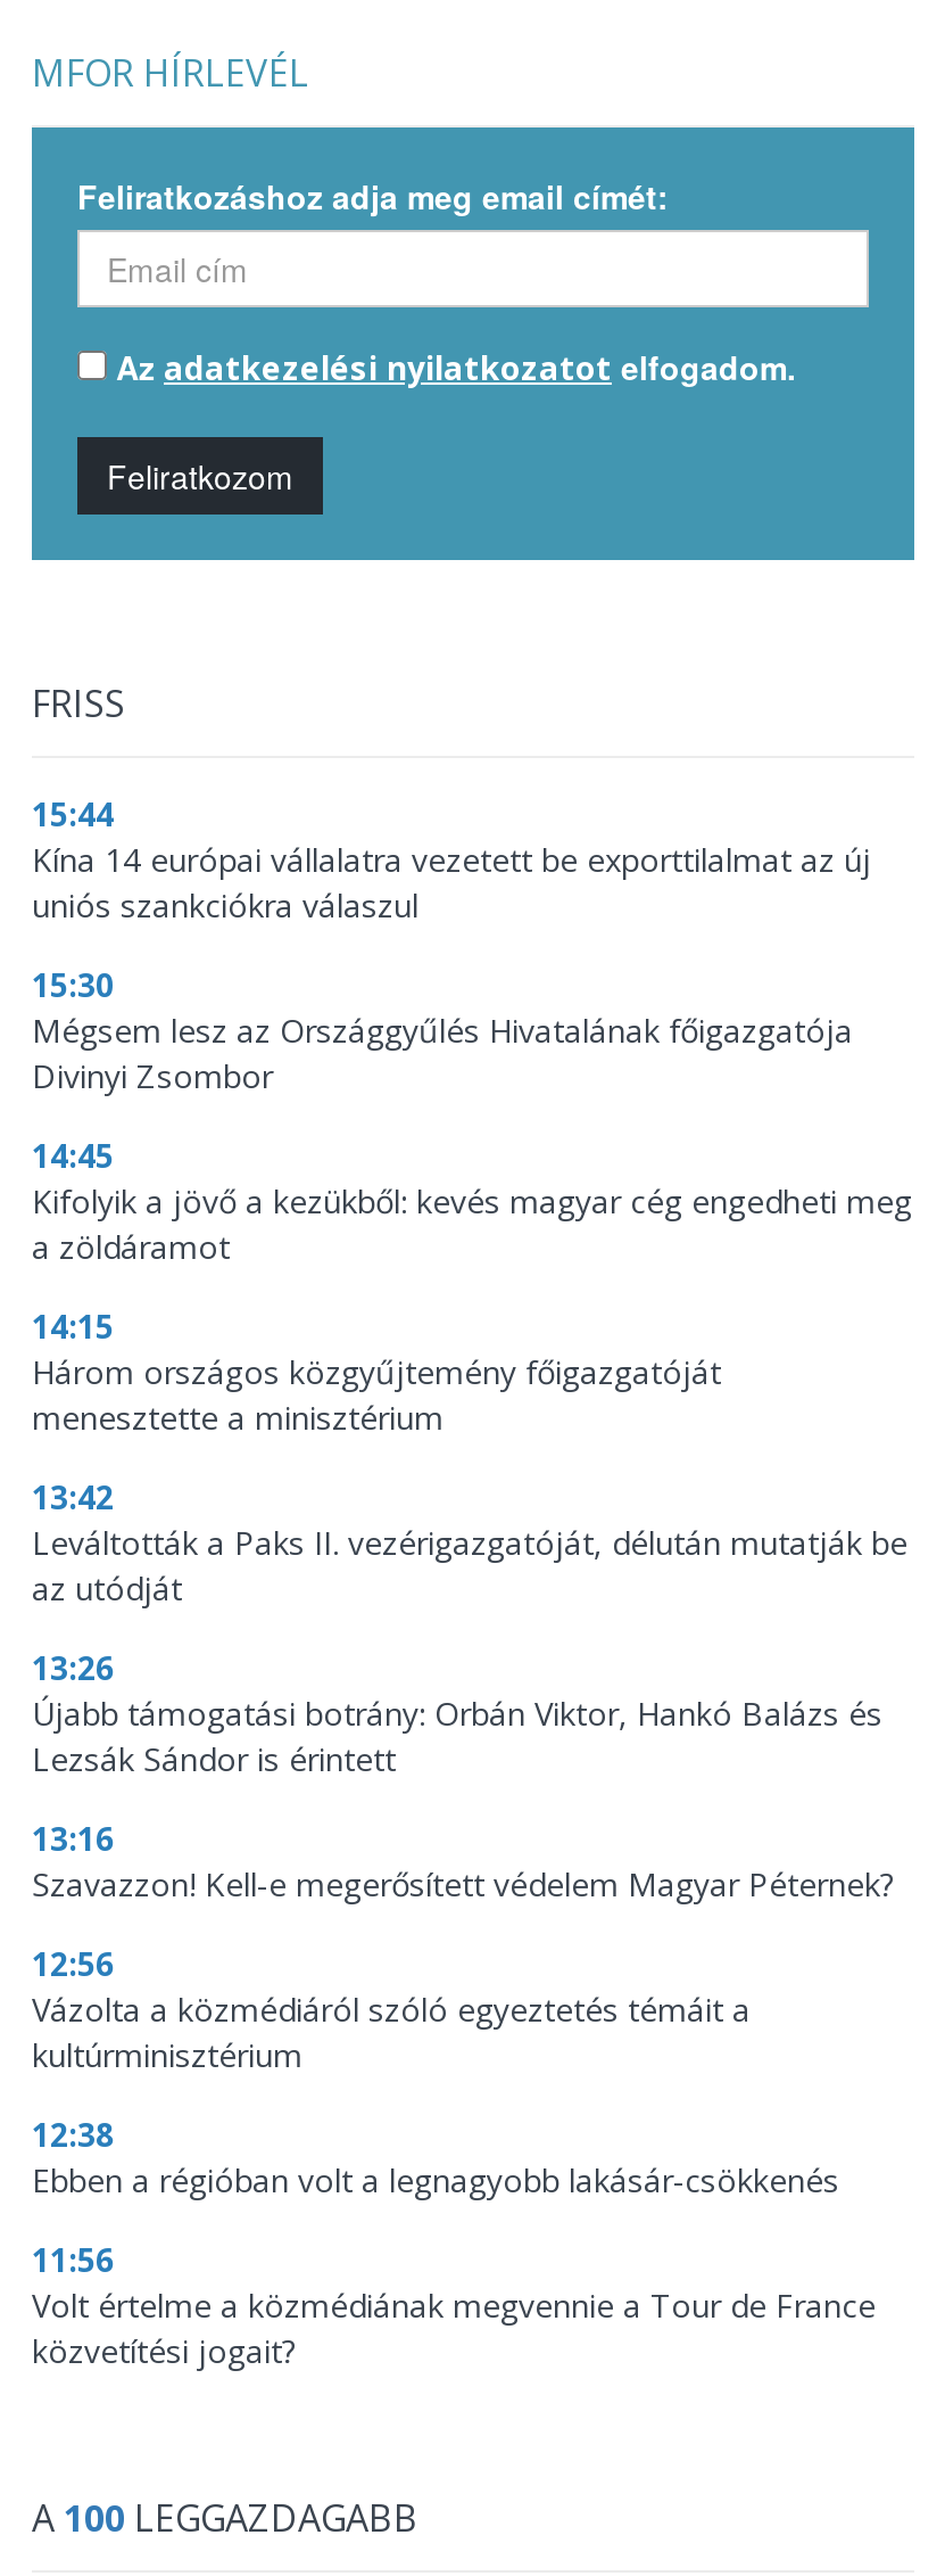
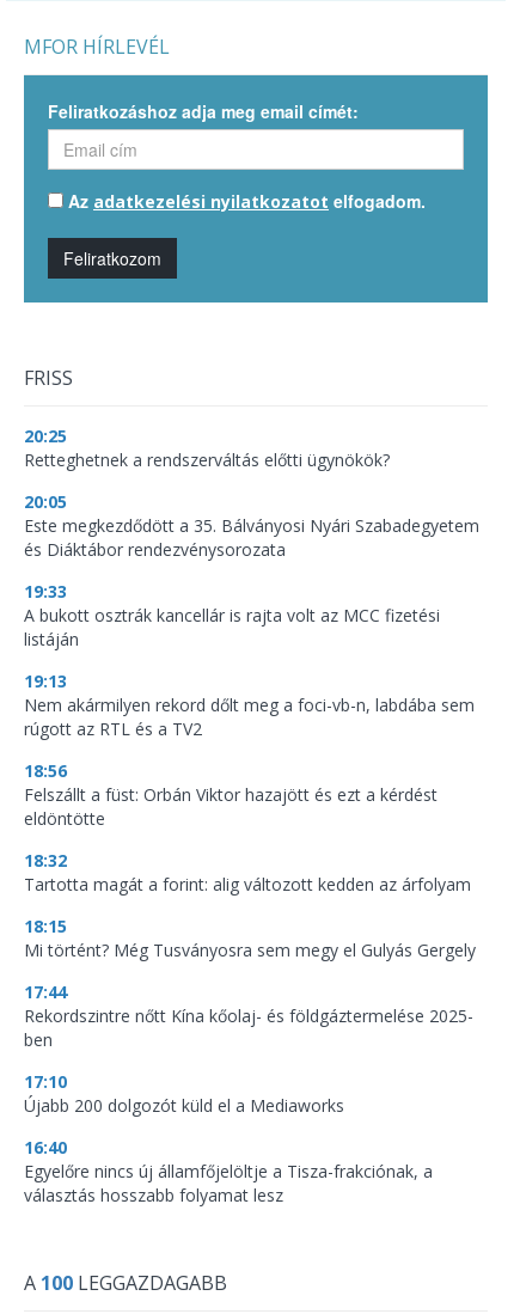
- 15:44
- Kína 14 európai vállalatra vezetett be exporttilalmat az új
- uniós szankciókra válaszul
+ 20:25
+ Retteghetnek a rendszerváltás előtti ügynökök?

- 15:30
- Mégsem lesz az Országgyűlés Hivatalának főigazgatója
- Divinyi Zsombor
+ 20:05
+ Este megkezdődött a 35. Bálványosi Nyári Szabadegyetem
+ és Diáktábor rendezvénysorozata

- 14:45
- Kifolyik a jövő a kezükből: kevés magyar cég engedheti meg
- a zöldáramot
+ 19:33
+ A bukott osztrák kancellár is rajta volt az MCC fizetési
+ listáján

- 14:15
- Három országos közgyűjtemény főigazgatóját
- menesztette a minisztérium
+ 19:13
+ Nem akármilyen rekord dőlt meg a foci-vb-n, labdába sem
+ rúgott az RTL és a TV2

- 13:42
- Leváltották a Paks II. vezérigazgatóját, délután mutatják be
- az utódját
+ 18:56
+ Felszállt a füst: Orbán Viktor hazajött és ezt a kérdést
+ eldöntötte

- 13:26
- Újabb támogatási botrány: Orbán Viktor, Hankó Balázs és
- Lezsák Sándor is érintett
+ 18:32
+ Tartotta magát a forint: alig változott kedden az árfolyam

- 13:16
- Szavazzon! Kell-e megerősített védelem Magyar Péternek?
+ 18:15
+ Mi történt? Még Tusványosra sem megy el Gulyás Gergely

- 12:56
- Vázolta a közmédiáról szóló egyeztetés témáit a
- kultúrminisztérium
+ 17:44
+ Rekordszintre nőtt Kína kőolaj- és földgáztermelése 2025-
+ ben

- 12:38
- Ebben a régióban volt a legnagyobb lakásár-csökkenés
+ 17:10
+ Újabb 200 dolgozót küld el a Mediaworks

- 11:56
- Volt értelme a közmédiának megvennie a Tour de France
- közvetítési jogait?
+ 16:40
+ Egyelőre nincs új államfőjelöltje a Tisza-frakciónak, a
+ választás hosszabb folyamat lesz
